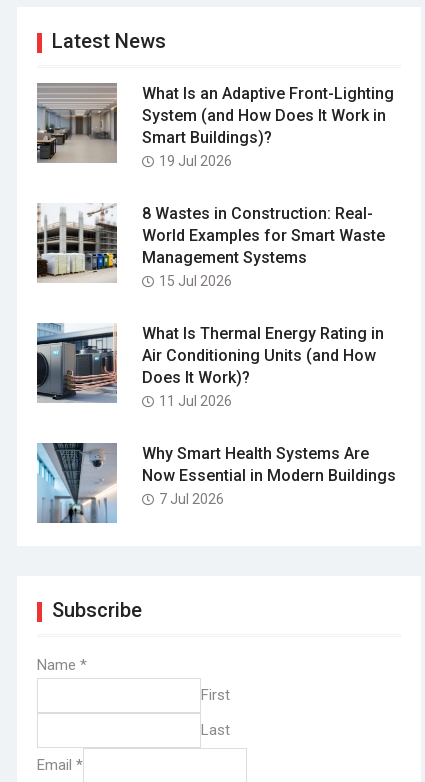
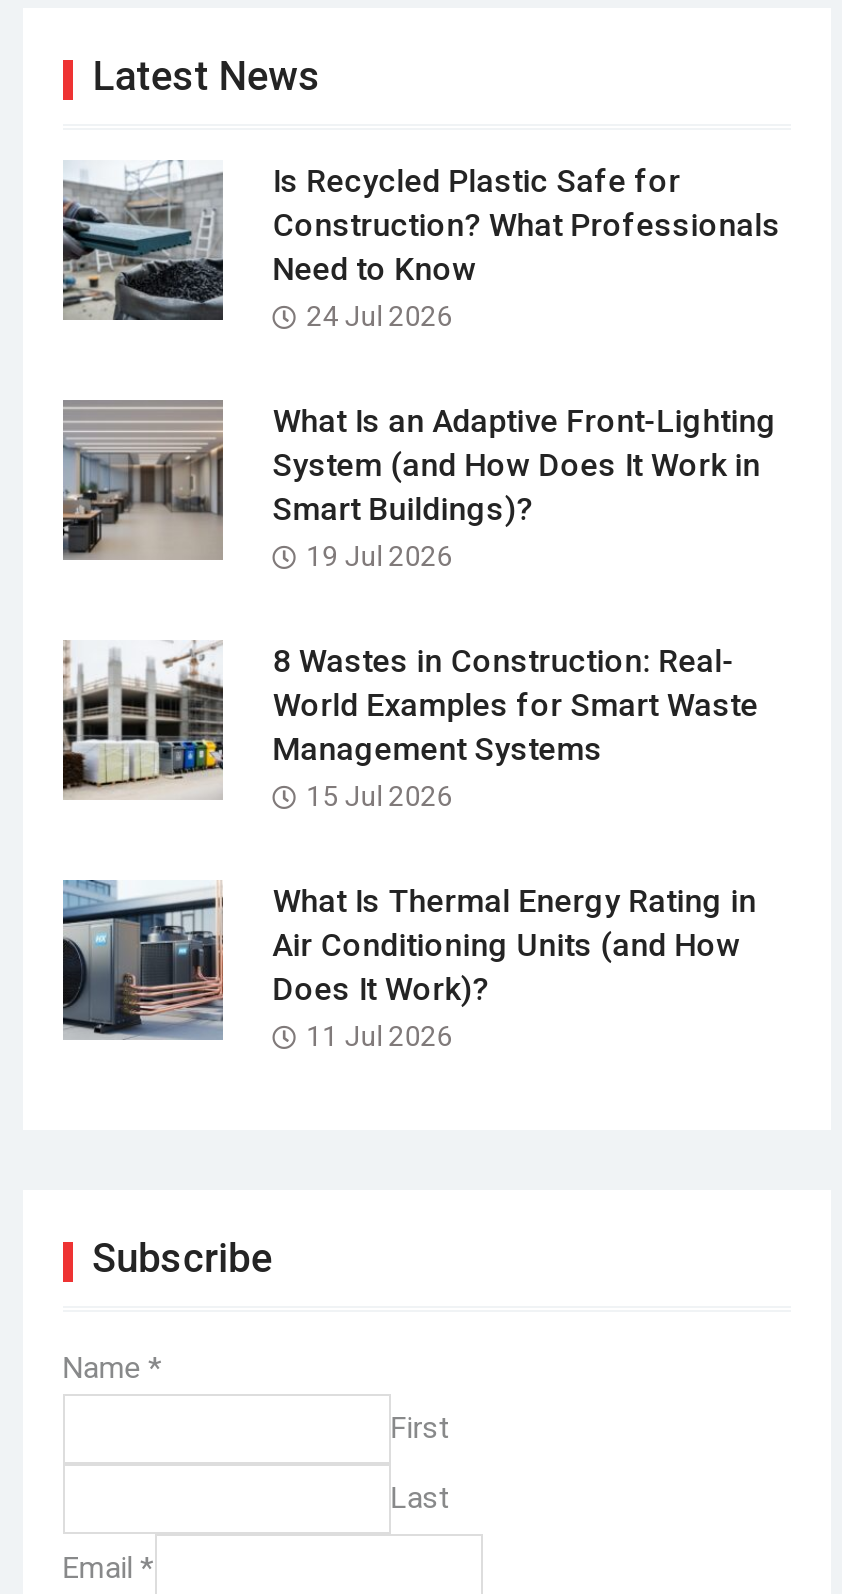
+ [image]
+ Is Recycled Plastic Safe for
+ Construction? What Professionals
+ Need to Know
+ 24 Jul 2026

moved down: [image] | What Is an Adaptive Front-Lighting | System (and How Does It Work in | ... | Does It Work)? | 11 Jul 2026

- [image]
- Why Smart Health Systems Are
- Now Essential in Modern Buildings
- 7 Jul 2026
